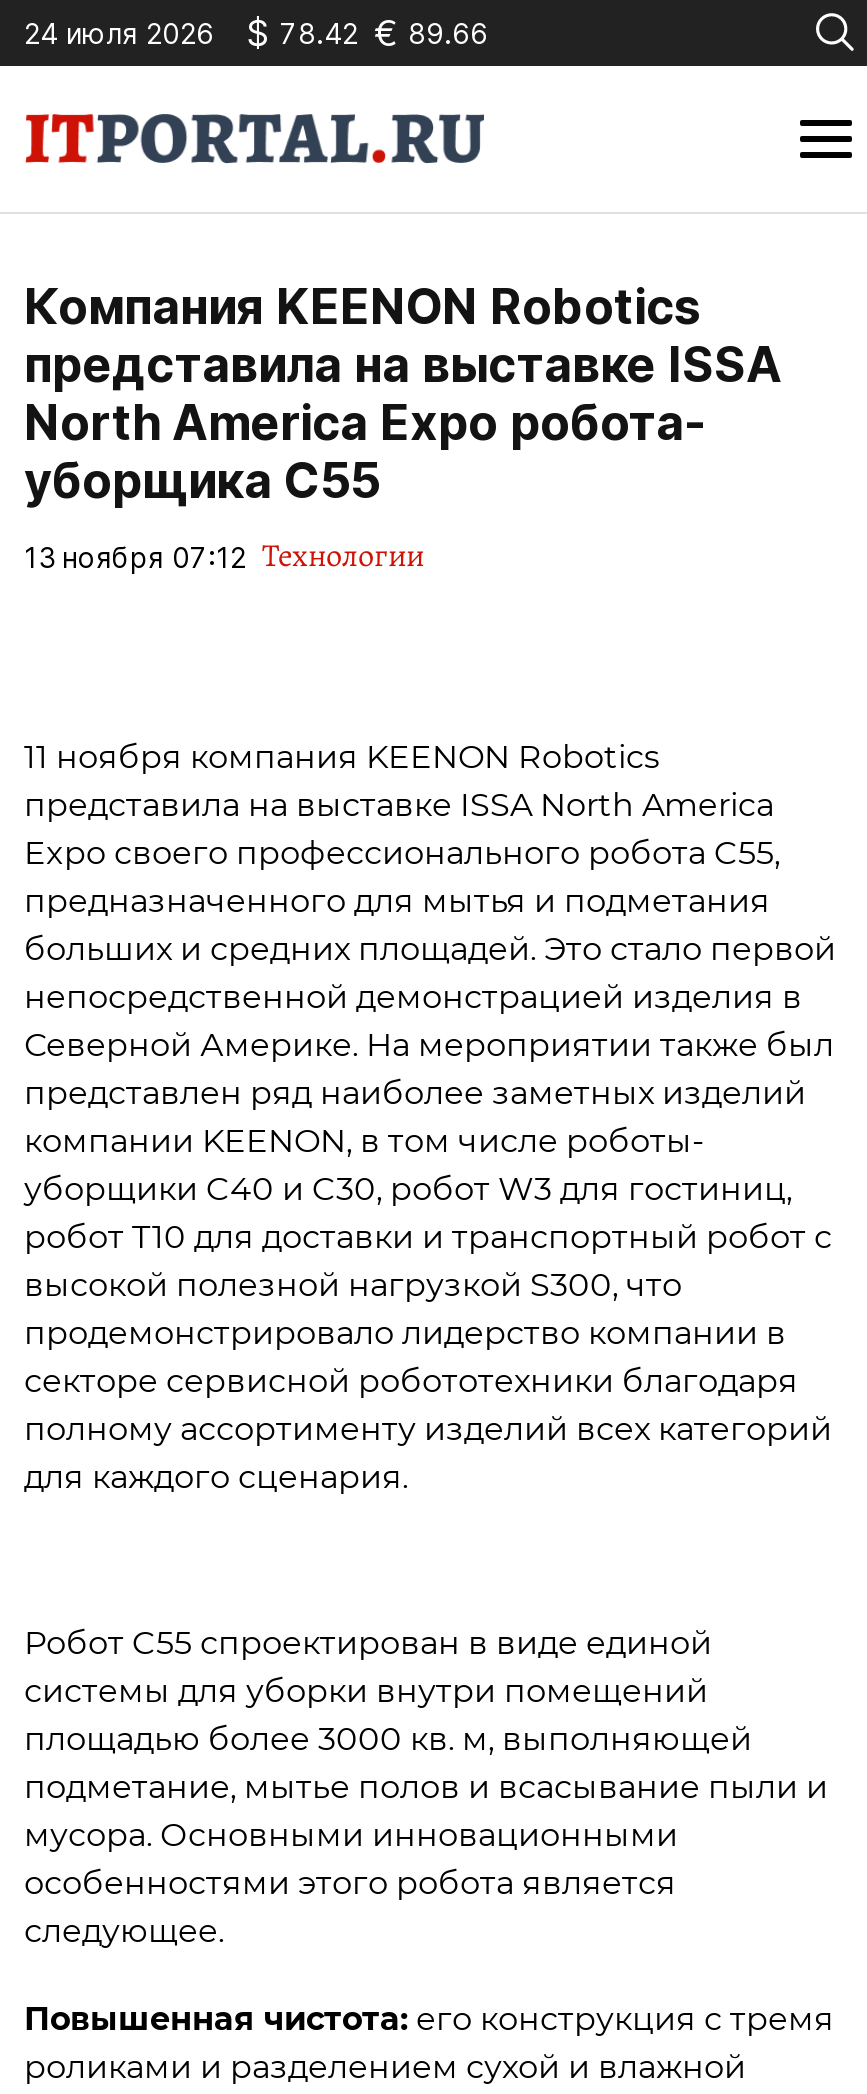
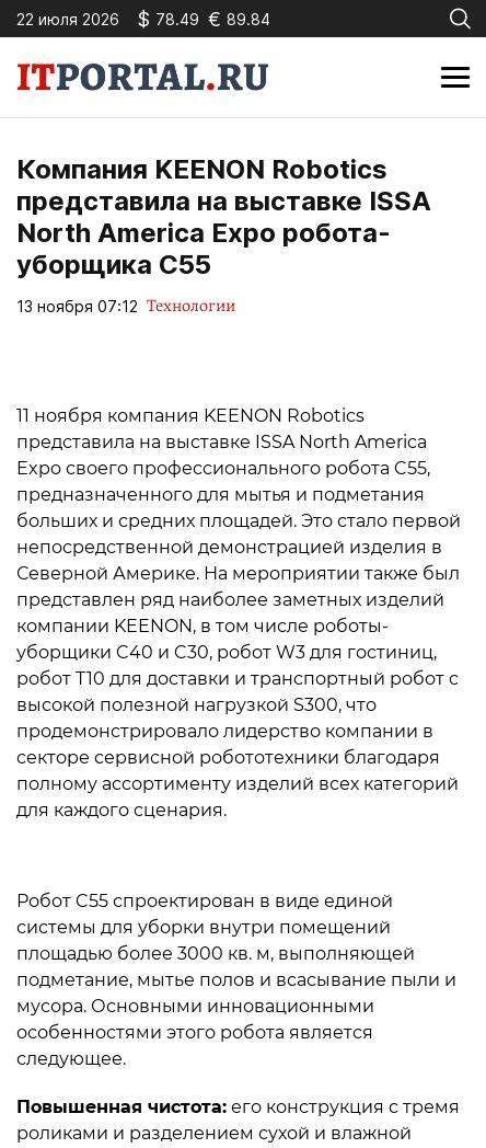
- 24 июля 2026
+ 22 июля 2026

- $ 78.42 € 89.66
+ $ 78.49 € 89.84
